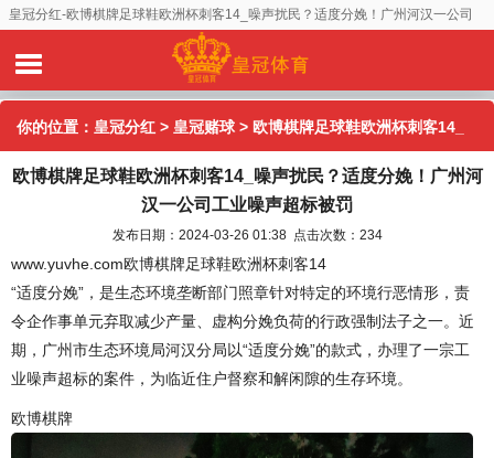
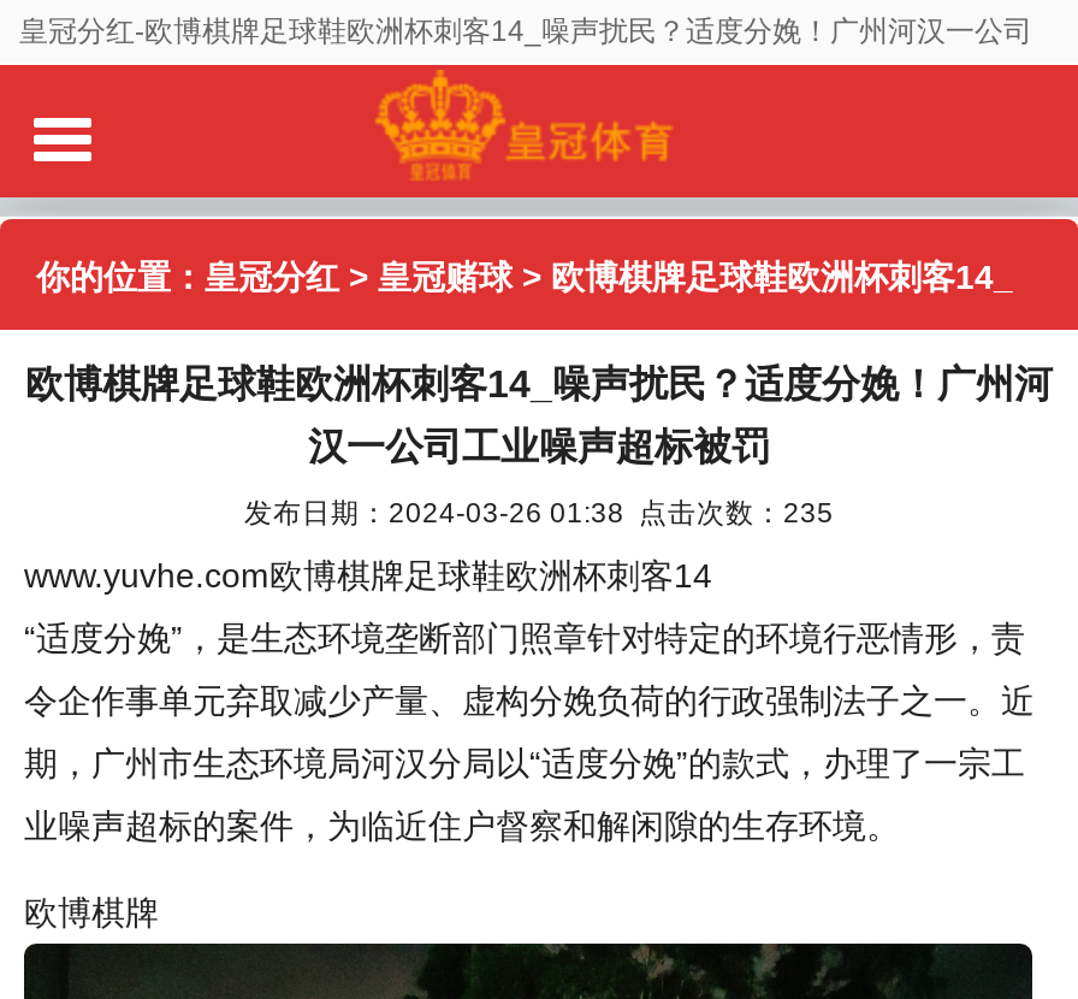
- 发布日期：2024-03-26 01:38 点击次数：234
+ 发布日期：2024-03-26 01:38 点击次数：235
